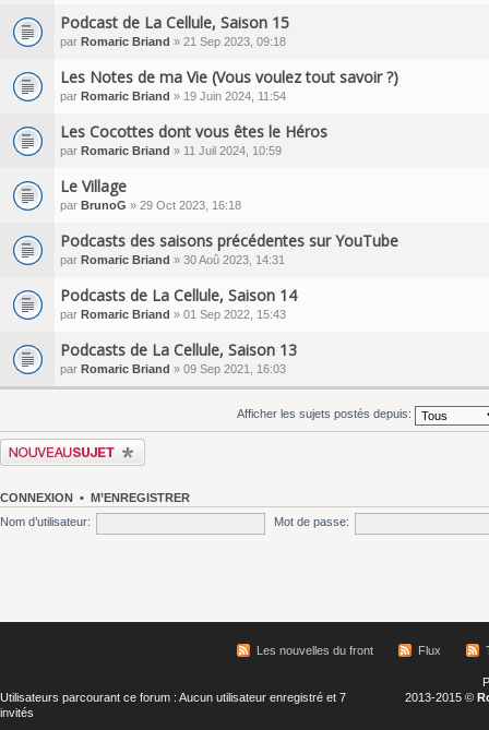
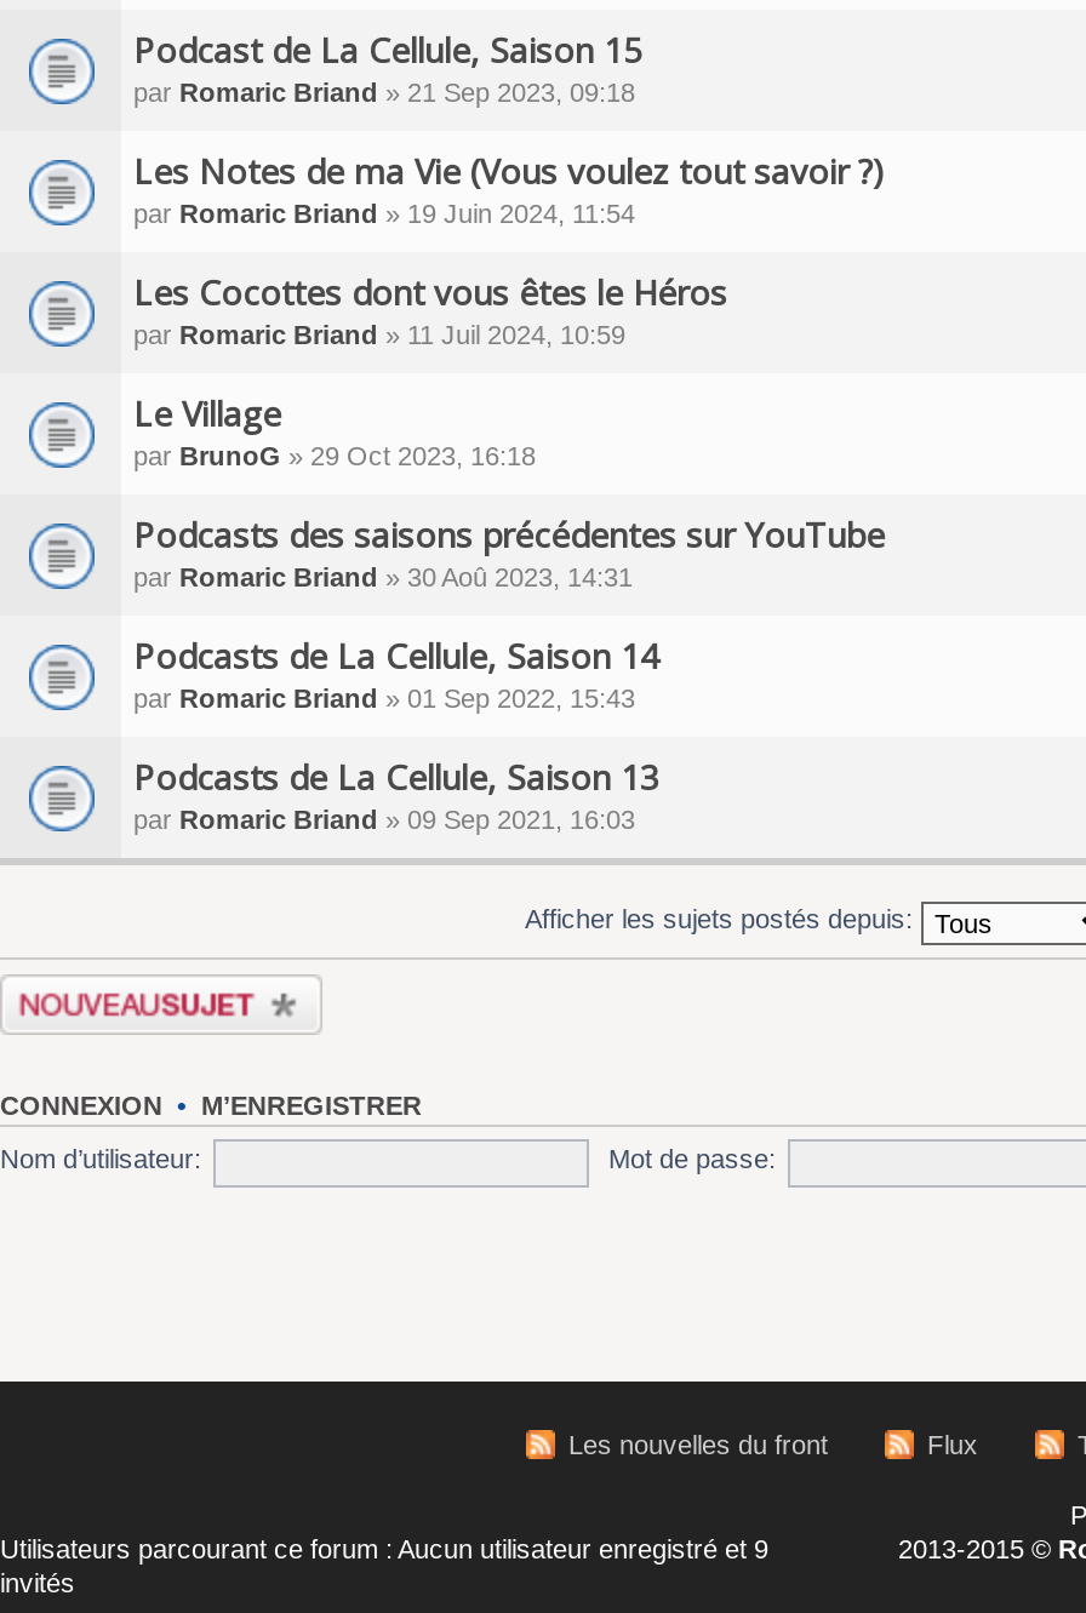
- Utilisateurs parcourant ce forum : Aucun utilisateur enregistré et 7
+ Utilisateurs parcourant ce forum : Aucun utilisateur enregistré et 9
